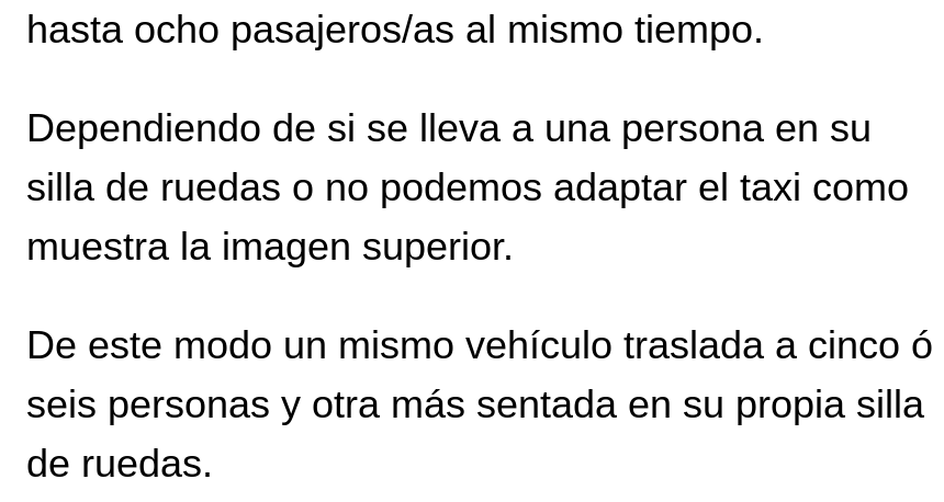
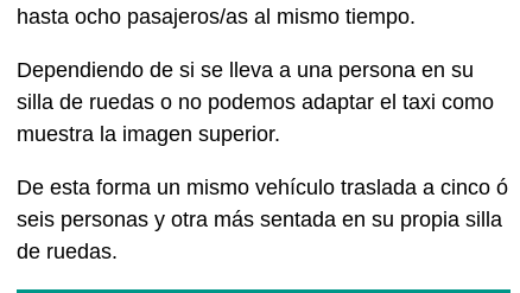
- De este modo un mismo vehículo traslada a cinco ó
+ De esta forma un mismo vehículo traslada a cinco ó
